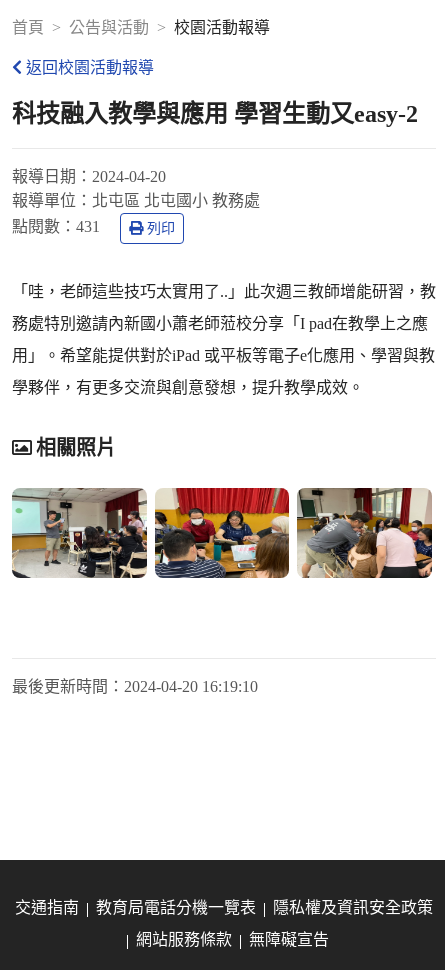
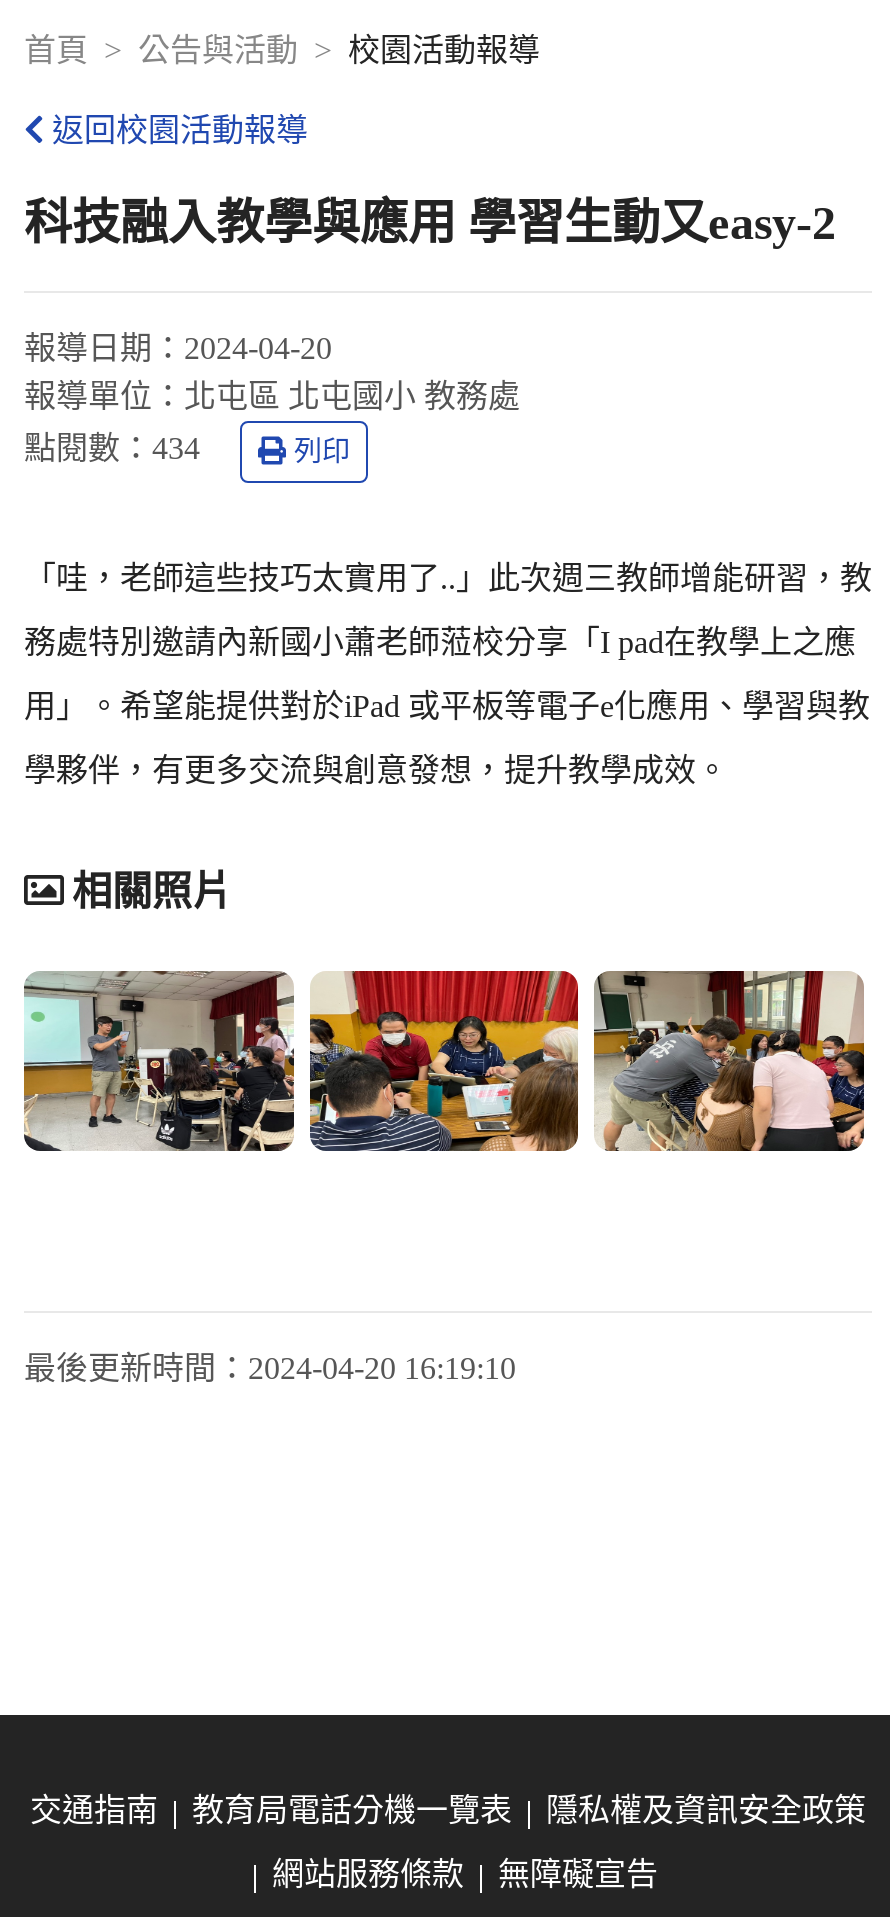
- 點閱數：431
+ 點閱數：434
